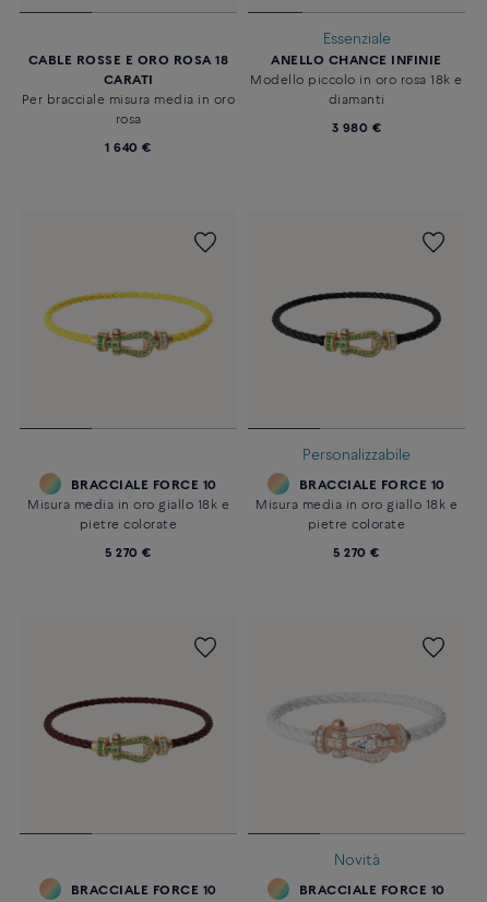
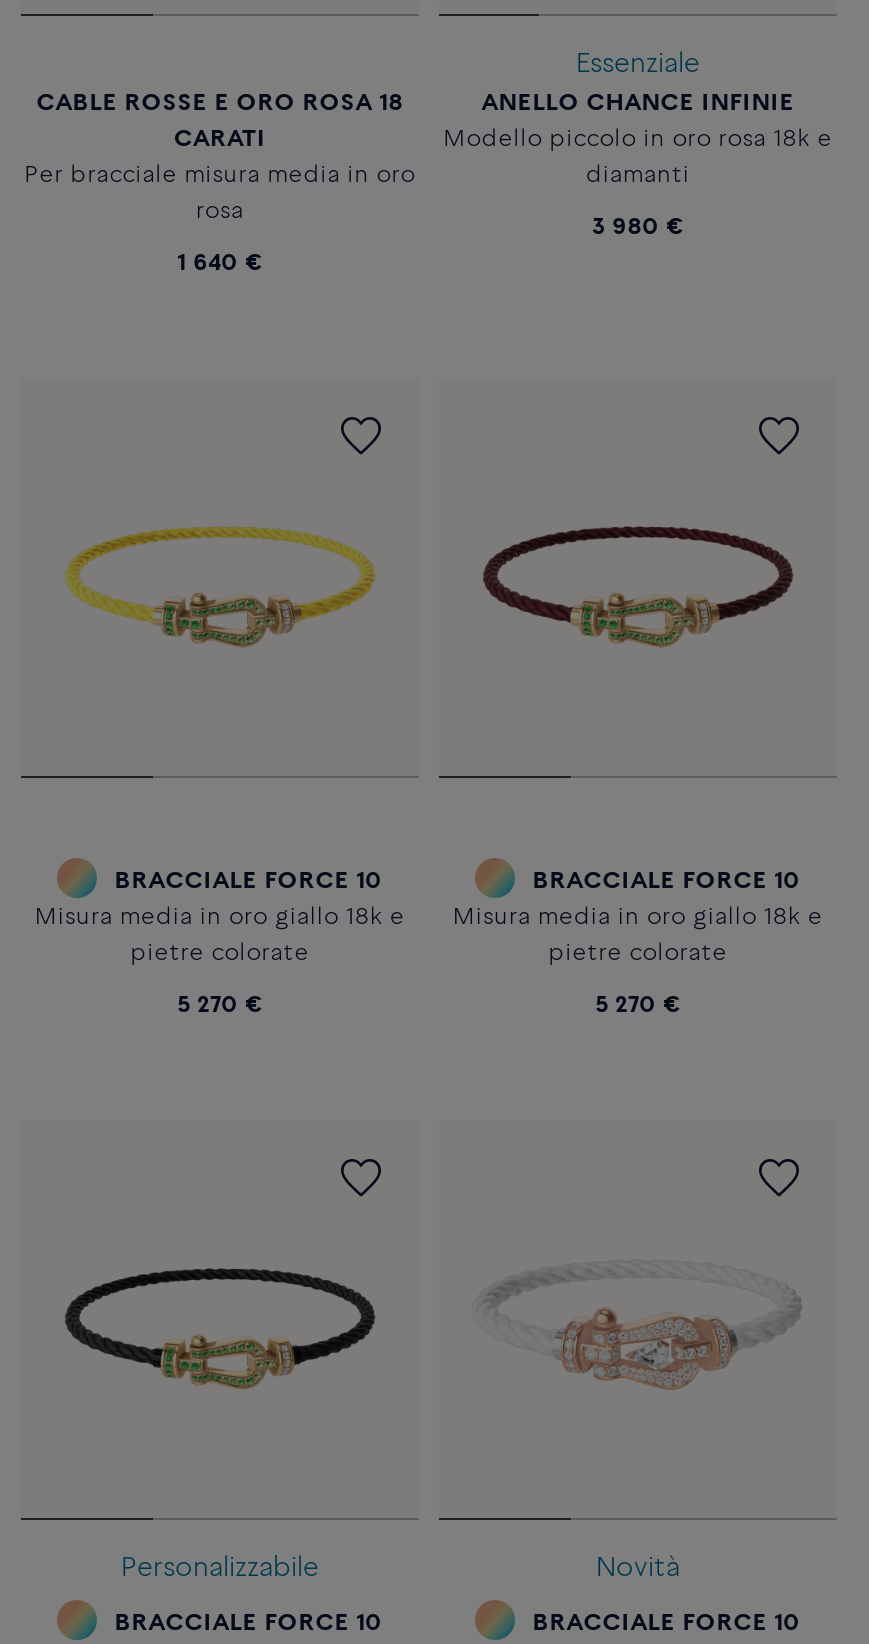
moved down: [image]

moved down: Personalizzabile

moved up: [image]
